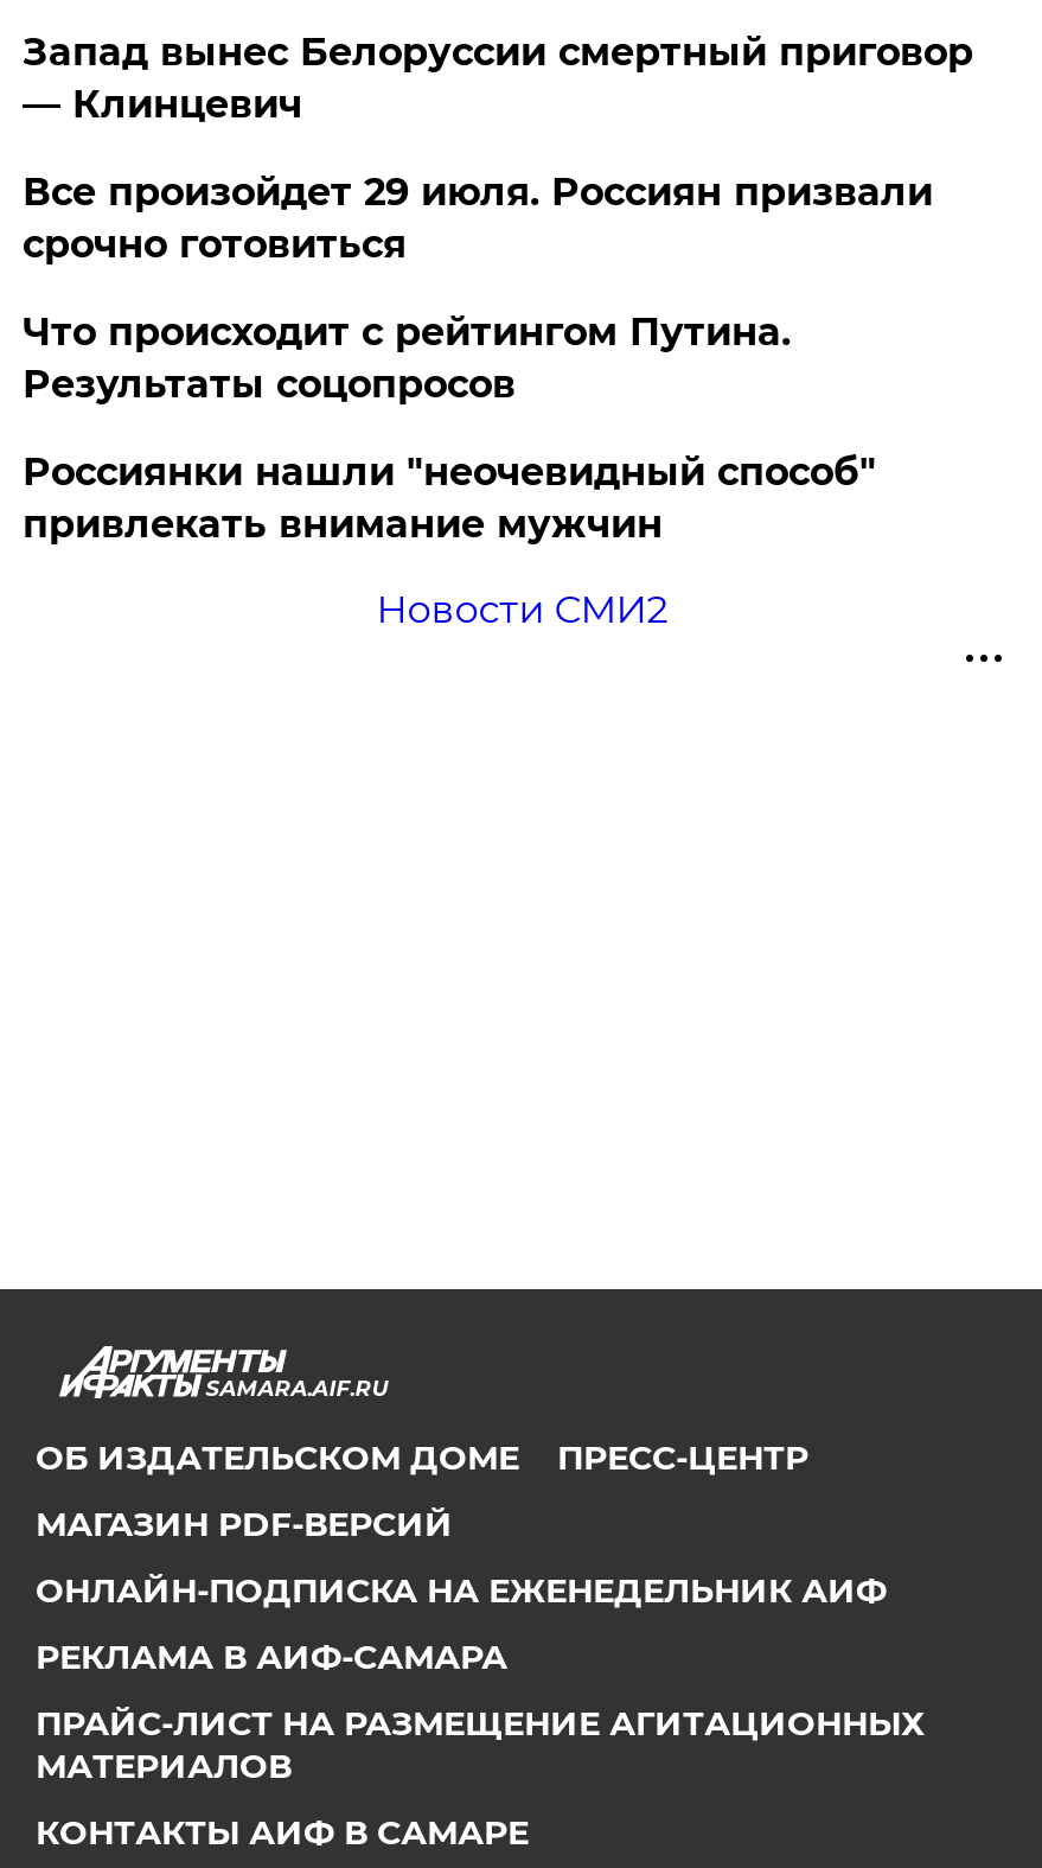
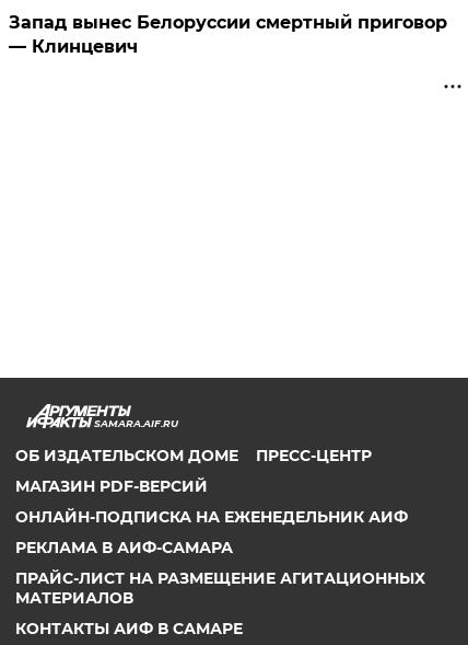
- Все произойдет 29 июля. Россиян призвали
- срочно готовиться
- Что происходит с рейтингом Путина.
- Результаты соцопросов
- Россиянки нашли "неочевидный способ"
- привлекать внимание мужчин
- Новости СМИ2
